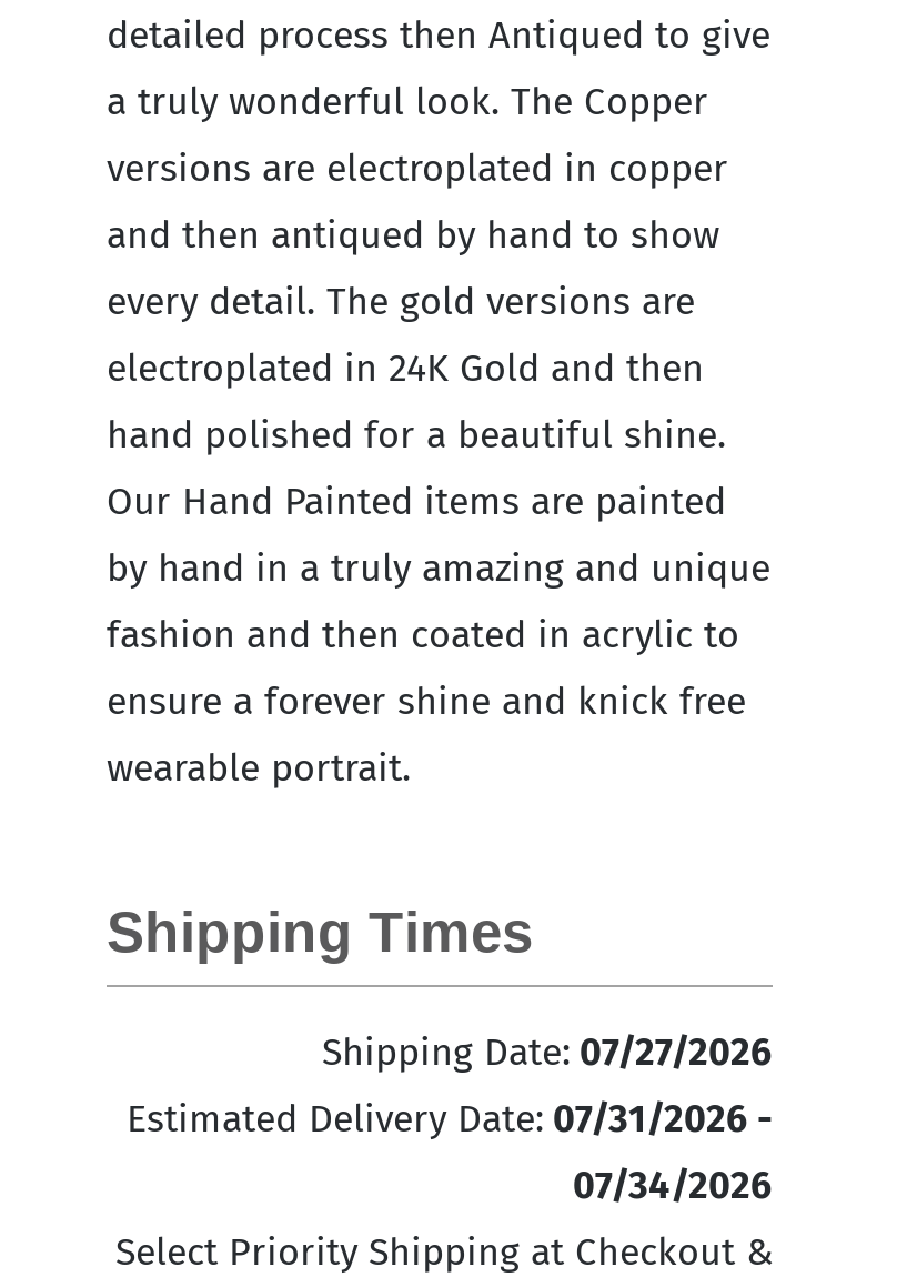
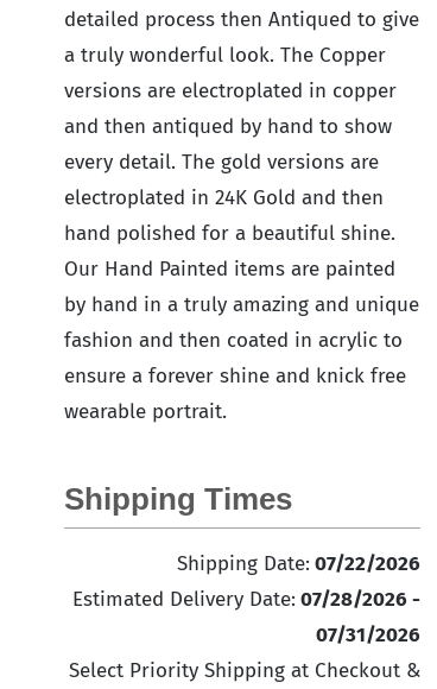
- Shipping Date: 07/27/2026
+ Shipping Date: 07/22/2026

- Estimated Delivery Date: 07/31/2026 -
+ Estimated Delivery Date: 07/28/2026 -

- 07/34/2026
+ 07/31/2026
